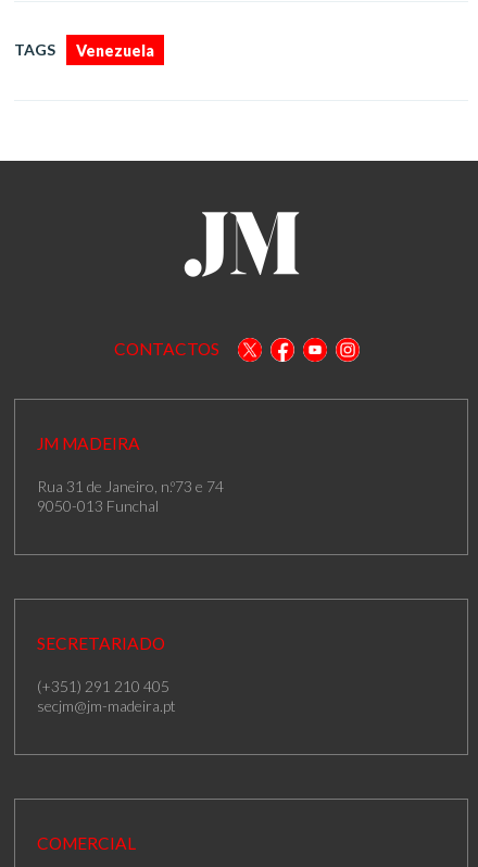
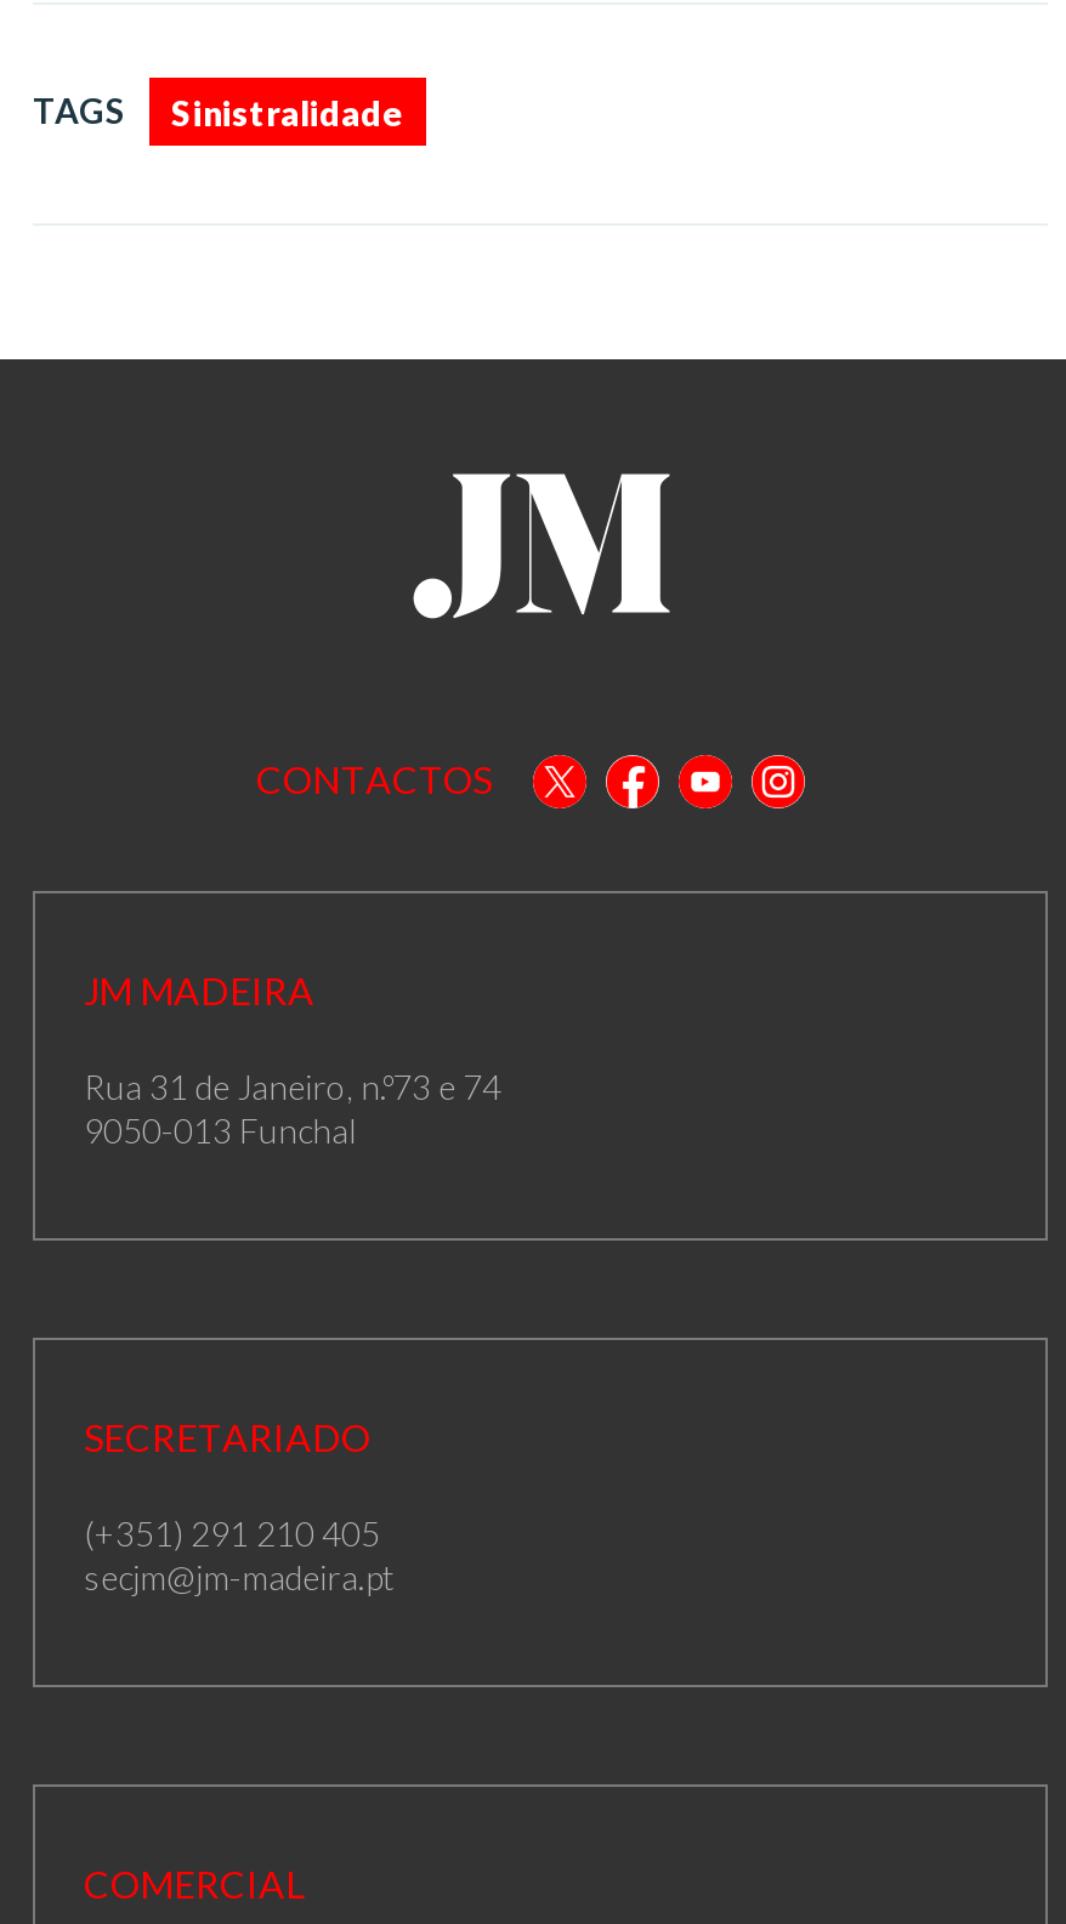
- Venezuela
+ Sinistralidade
